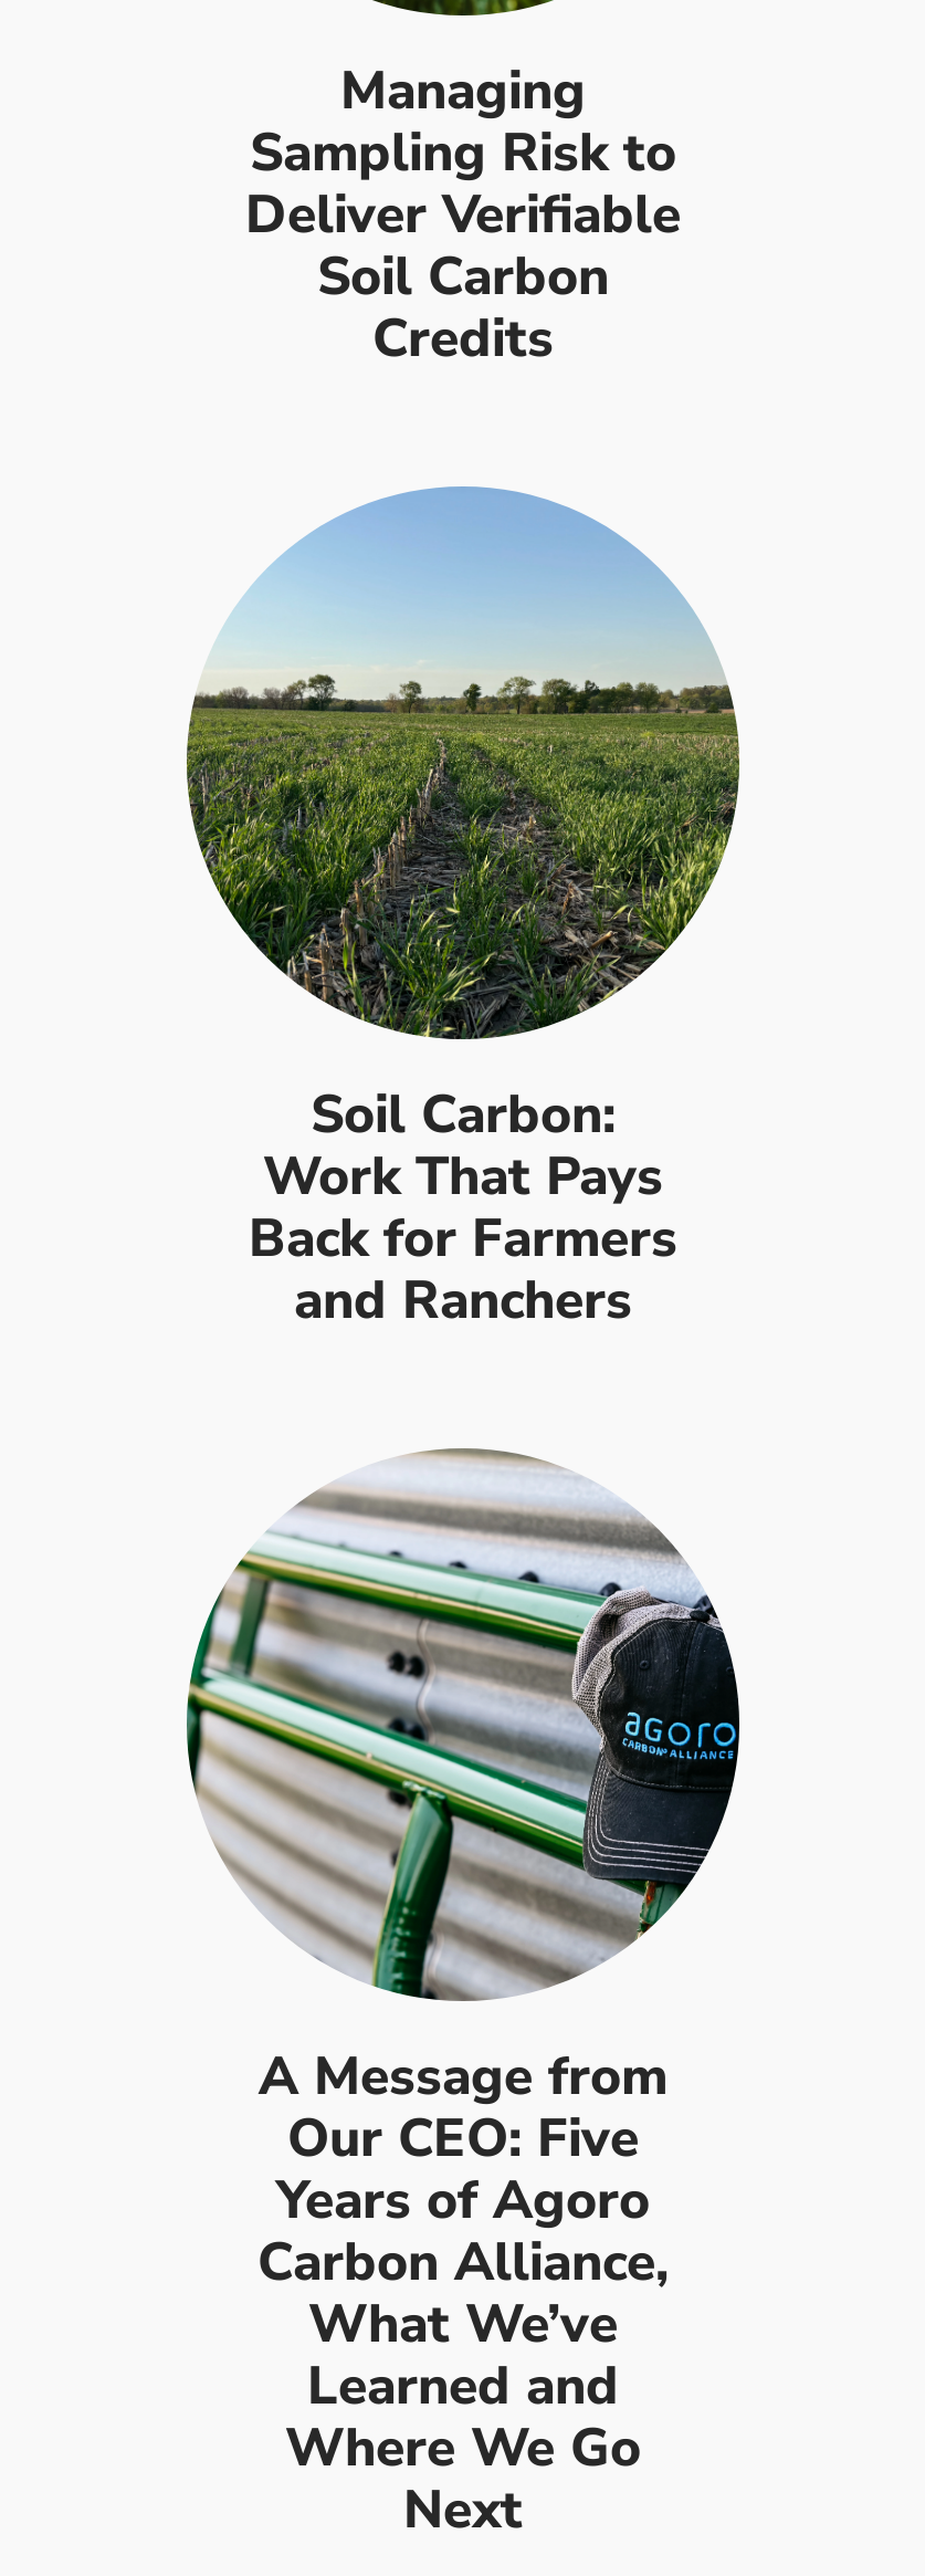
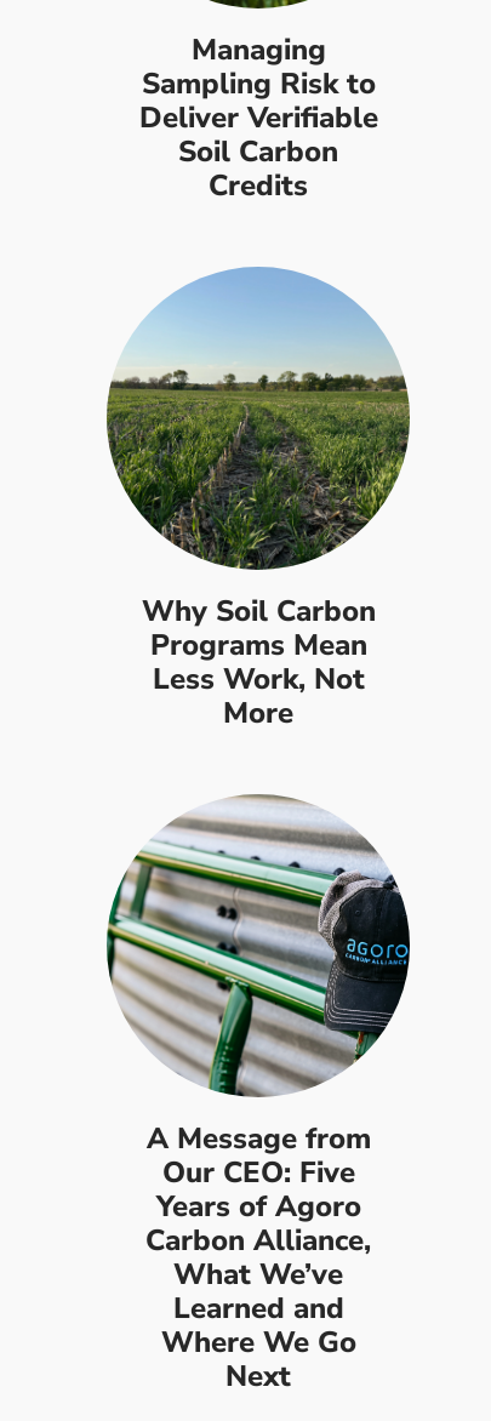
- Soil Carbon:
- Work That Pays
- Back for Farmers
- and Ranchers
+ Why Soil Carbon
+ Programs Mean
+ Less Work, Not
+ More
